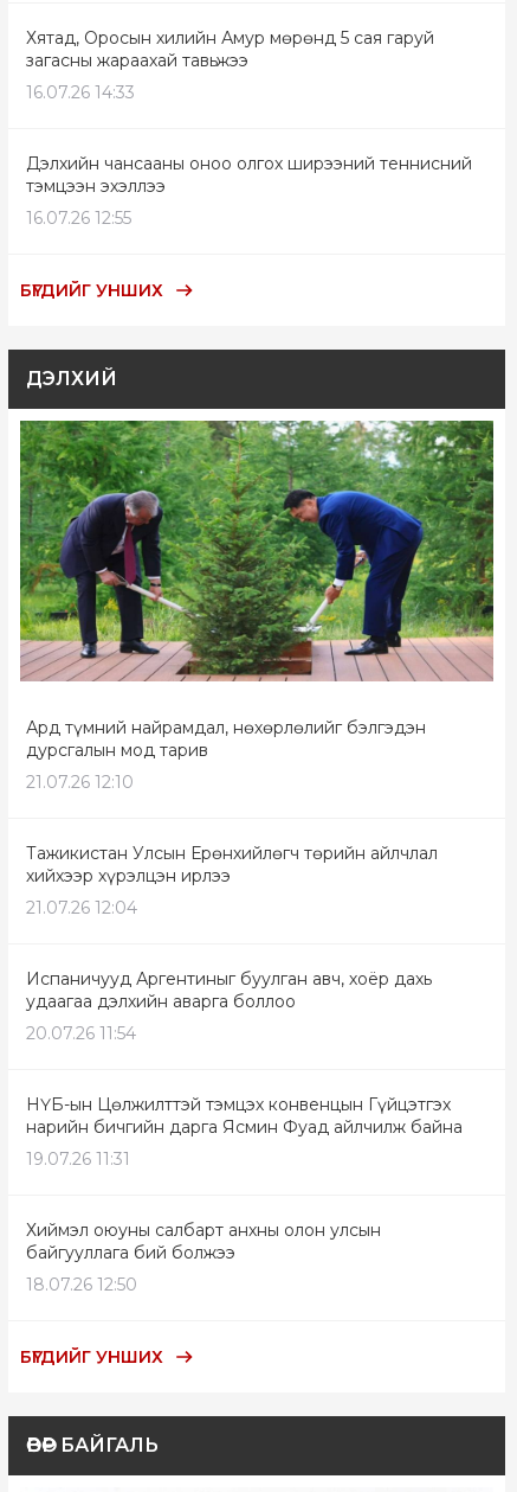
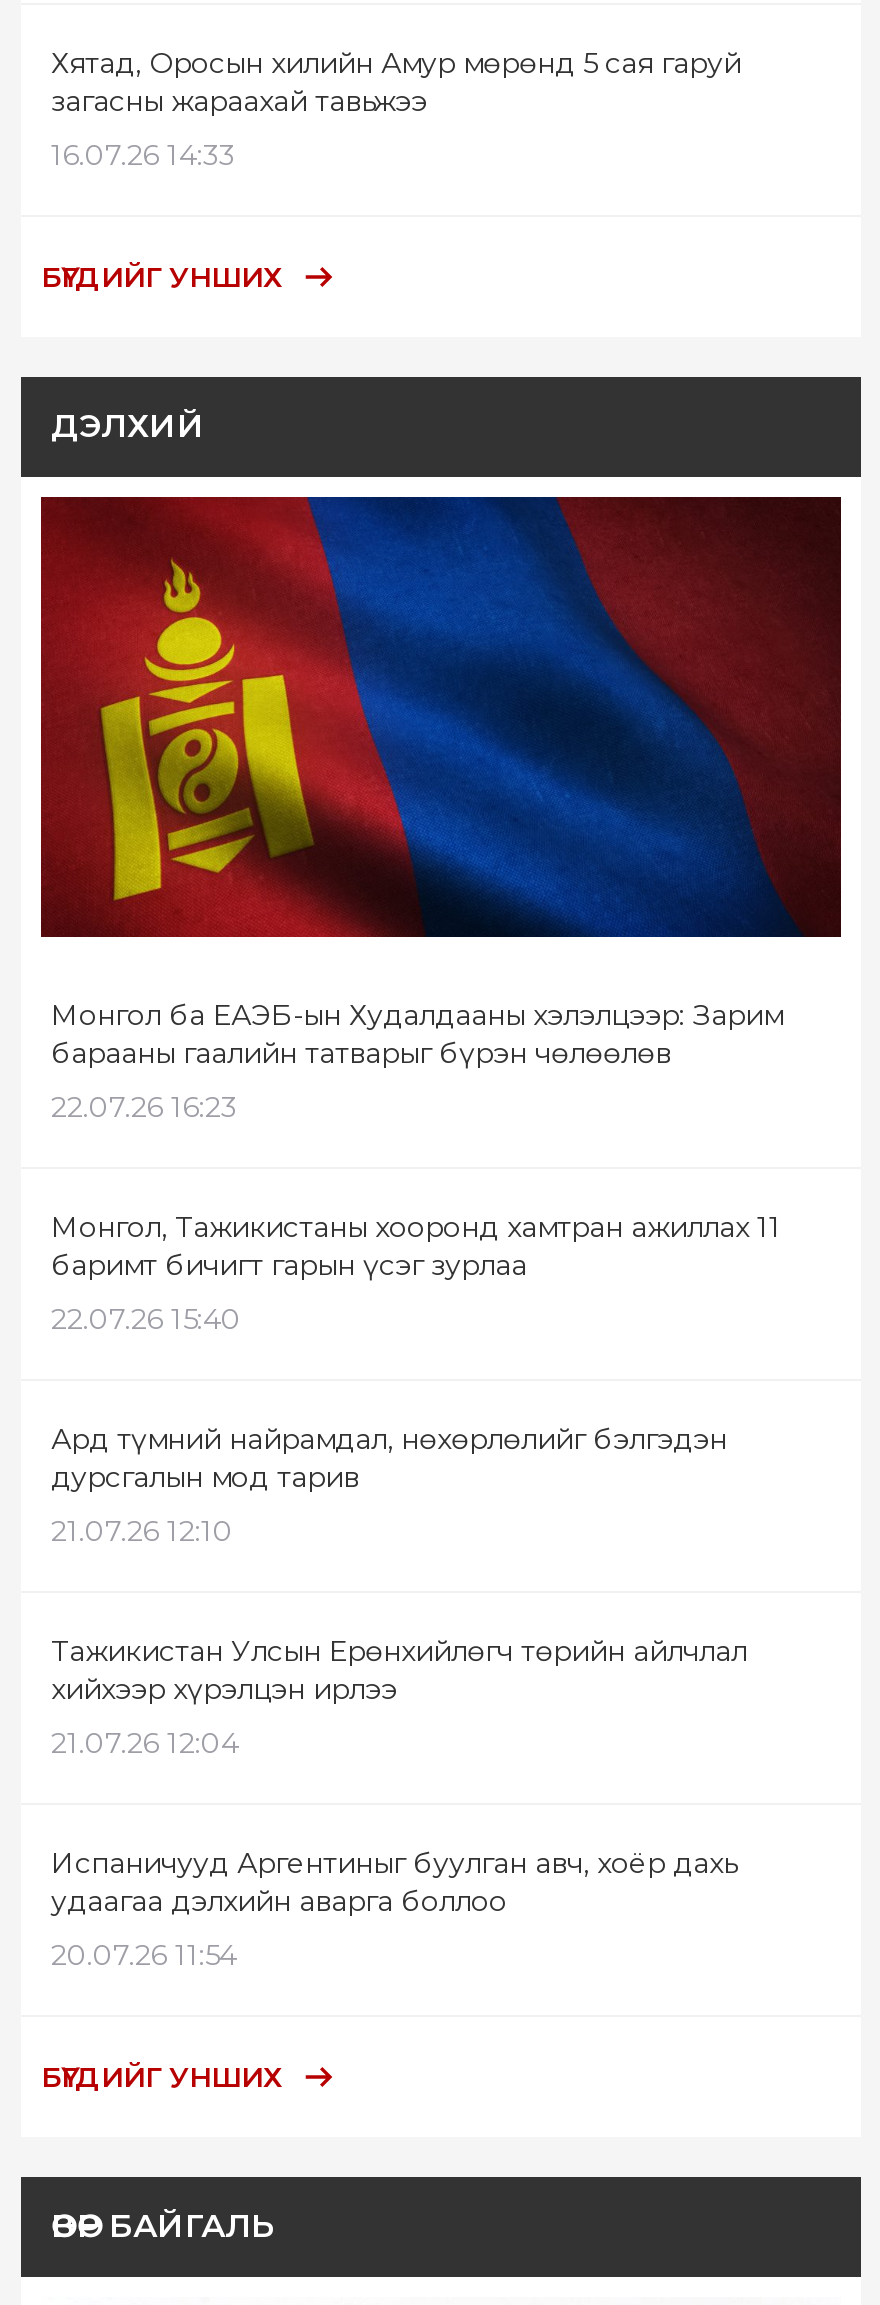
- Дэлхийн чансааны оноо олгох ширээний теннисний
- тэмцээн эхэллээ
- 16.07.26 12:55

+ Монгол ба ЕАЭБ-ын Худалдааны хэлэлцээр: Зарим
+ барааны гаалийн татварыг бүрэн чөлөөлөв
+ 22.07.26 16:23
+ Монгол, Тажикистаны хооронд хамтран ажиллах 11
+ баримт бичигт гарын үсэг зурлаа
+ 22.07.26 15:40

- [image]
+ [image]

moved down: Ард түмний найрамдал, нөхөрлөлийг бэлгэдэн | дурсгалын мод тарив | 21.07.26 12:10 | ... | удаагаа дэлхийн аварга боллоо | 20.07.26 11:54

- НҮБ-ын Цөлжилттэй тэмцэх конвенцын Гүйцэтгэх
- нарийн бичгийн дарга Ясмин Фуад айлчилж байна
- 19.07.26 11:31
- Хиймэл оюуны салбарт анхны олон улсын
- байгууллага бий болжээ
- 18.07.26 12:50
